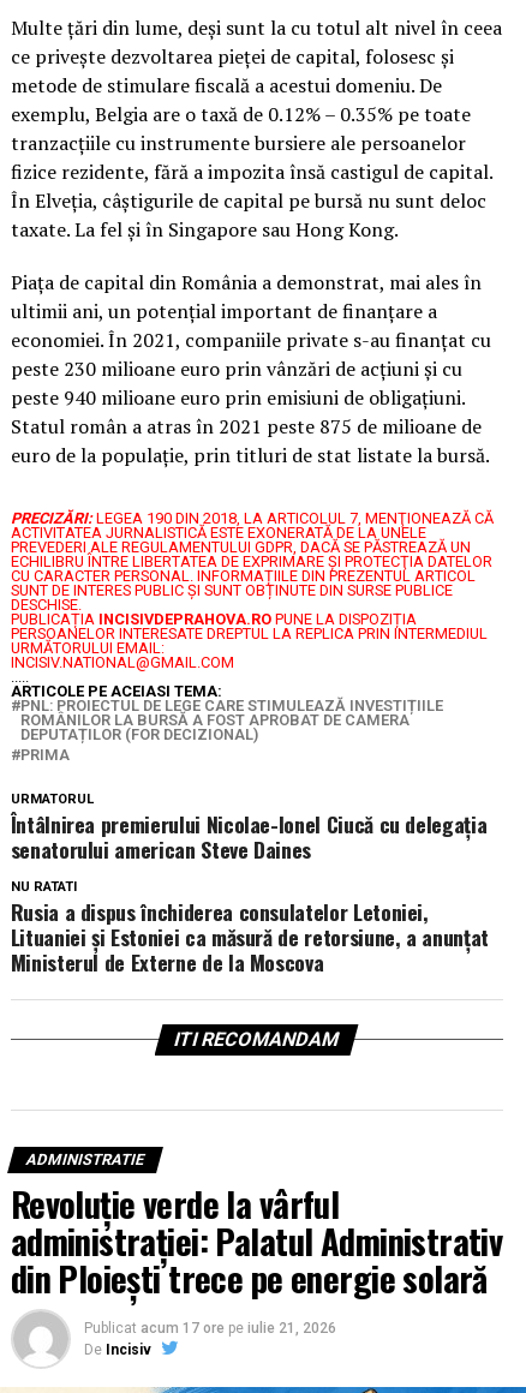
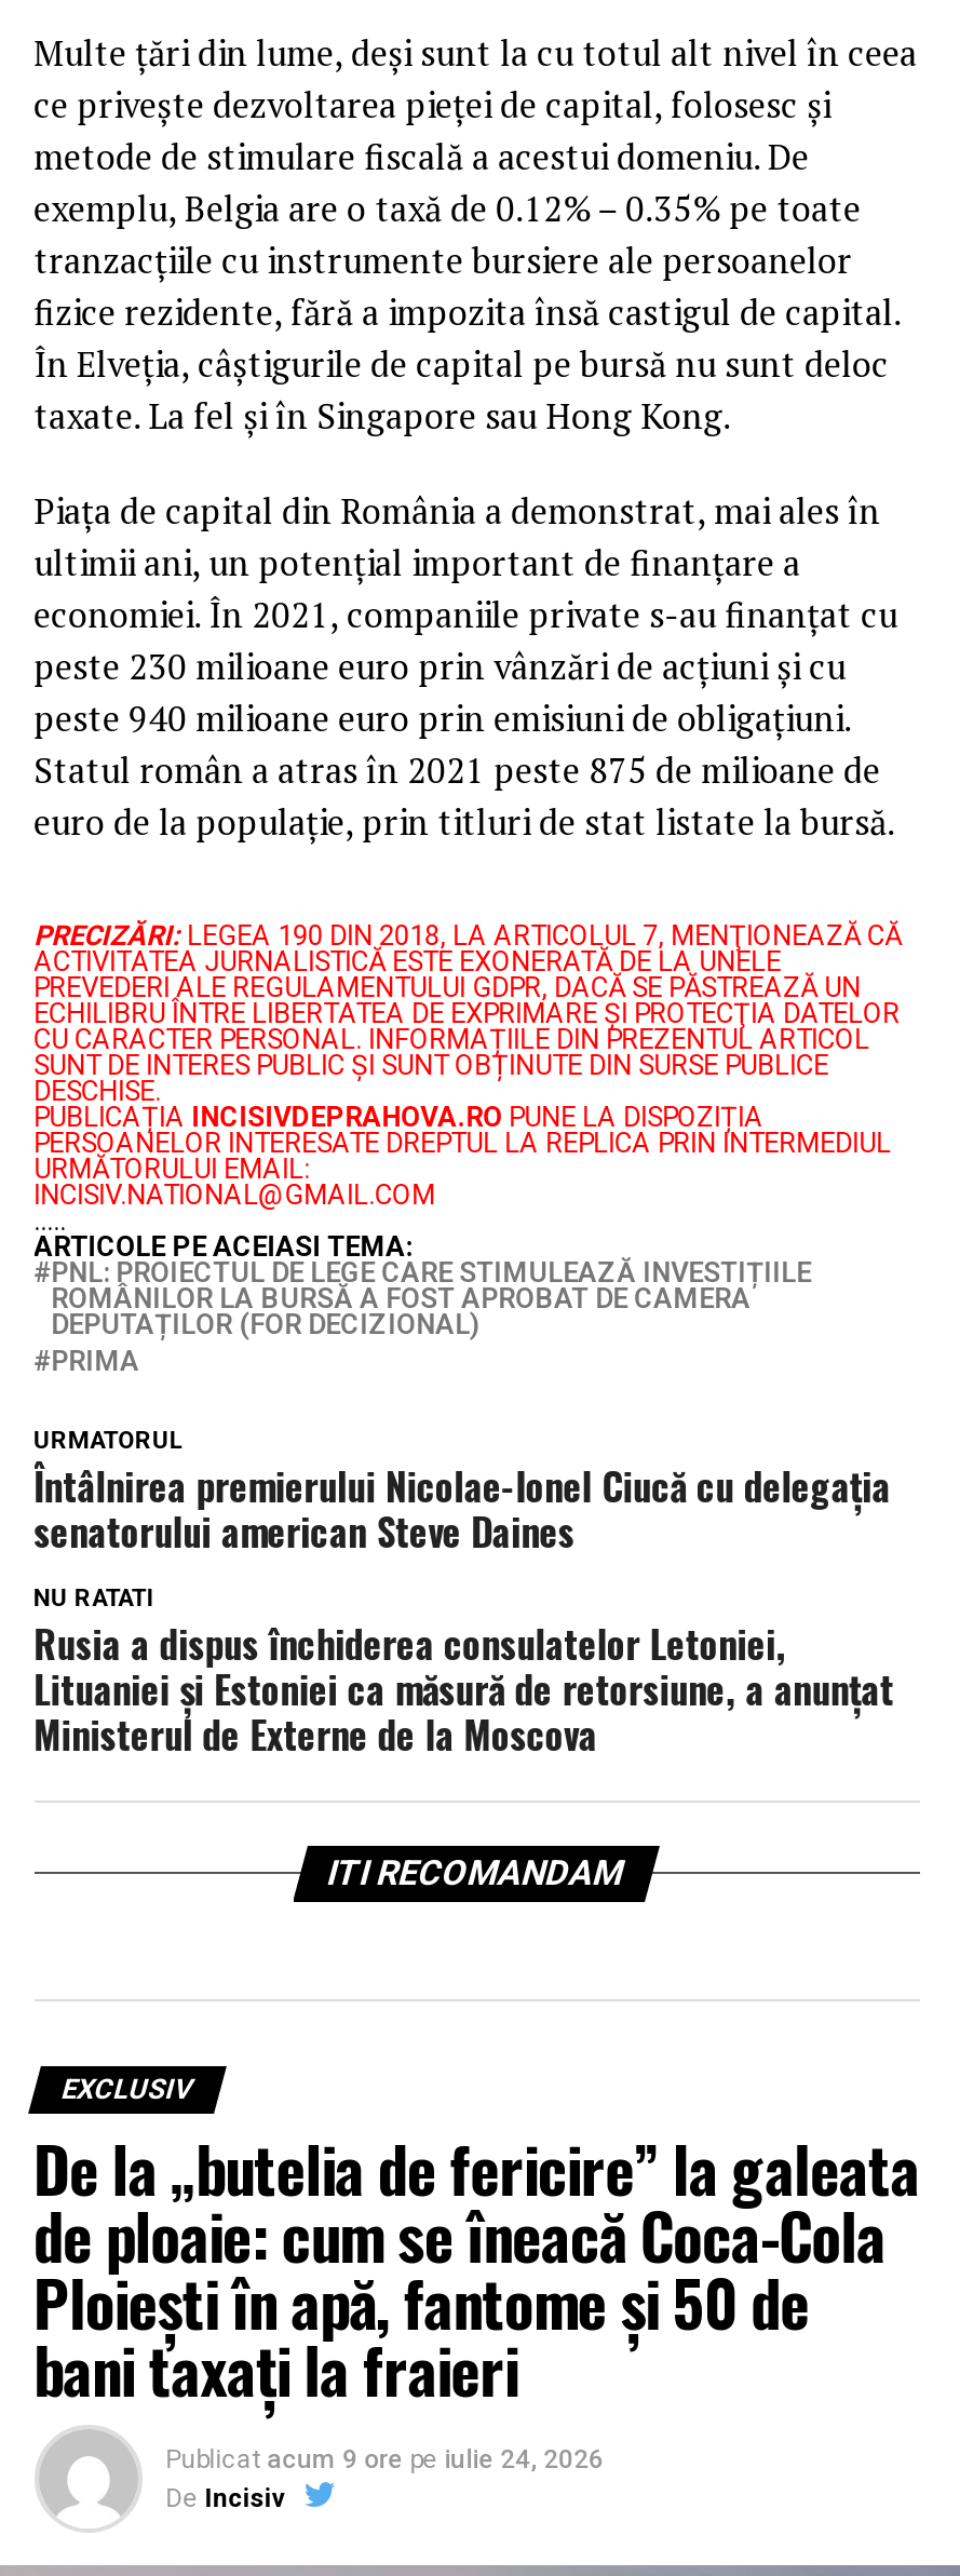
- ADMINISTRATIE
- Revoluție verde la vârful
- administrației: Palatul Administrativ
- din Ploiești trece pe energie solară
- Publicat acum 17 ore pe iulie 21, 2026
+ EXCLUSIV
+ De la „butelia de fericire” la galeata
+ de ploaie: cum se îneacă Coca-Cola
+ Ploiești în apă, fantome și 50 de
+ bani taxați la fraieri
+ Publicat acum 9 ore pe iulie 24, 2026
